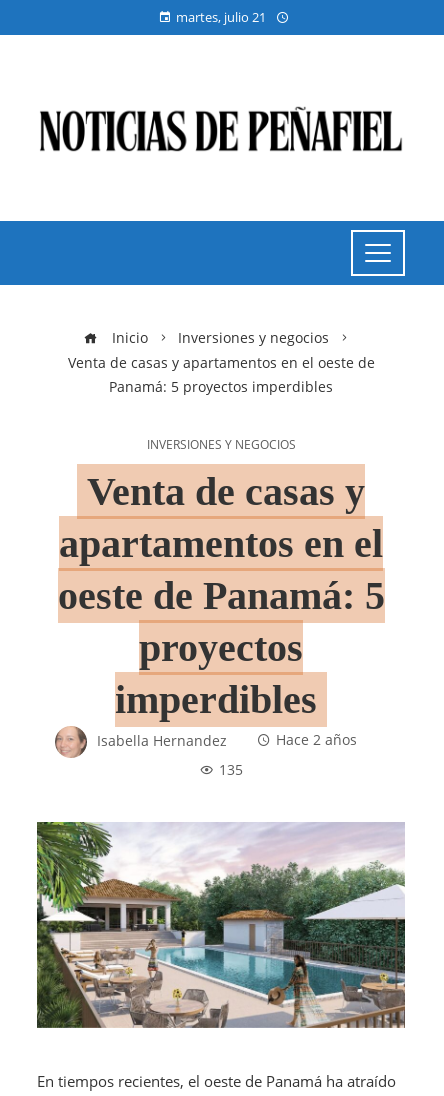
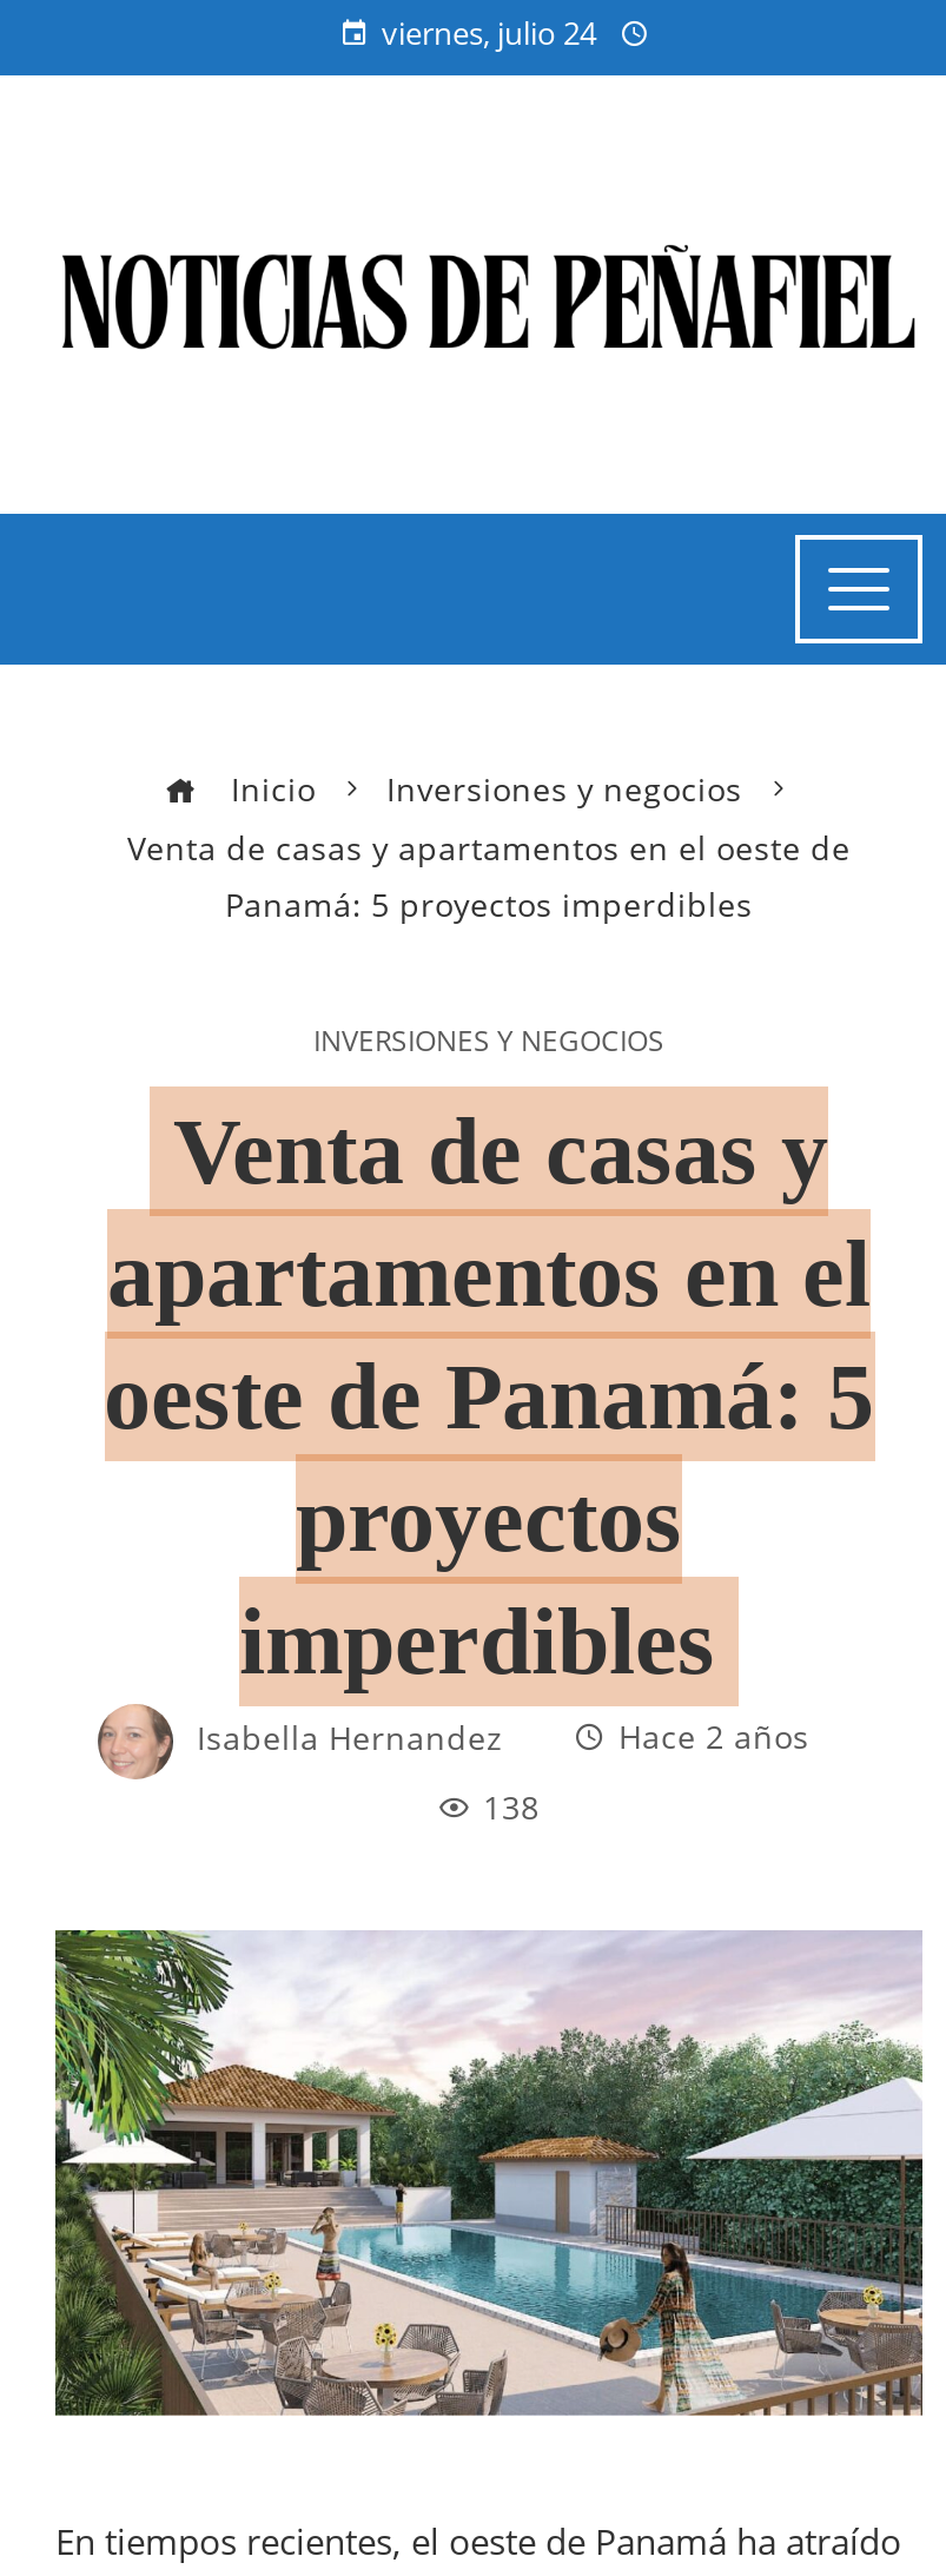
- martes, julio 21
+ viernes, julio 24

- 135
+ 138
